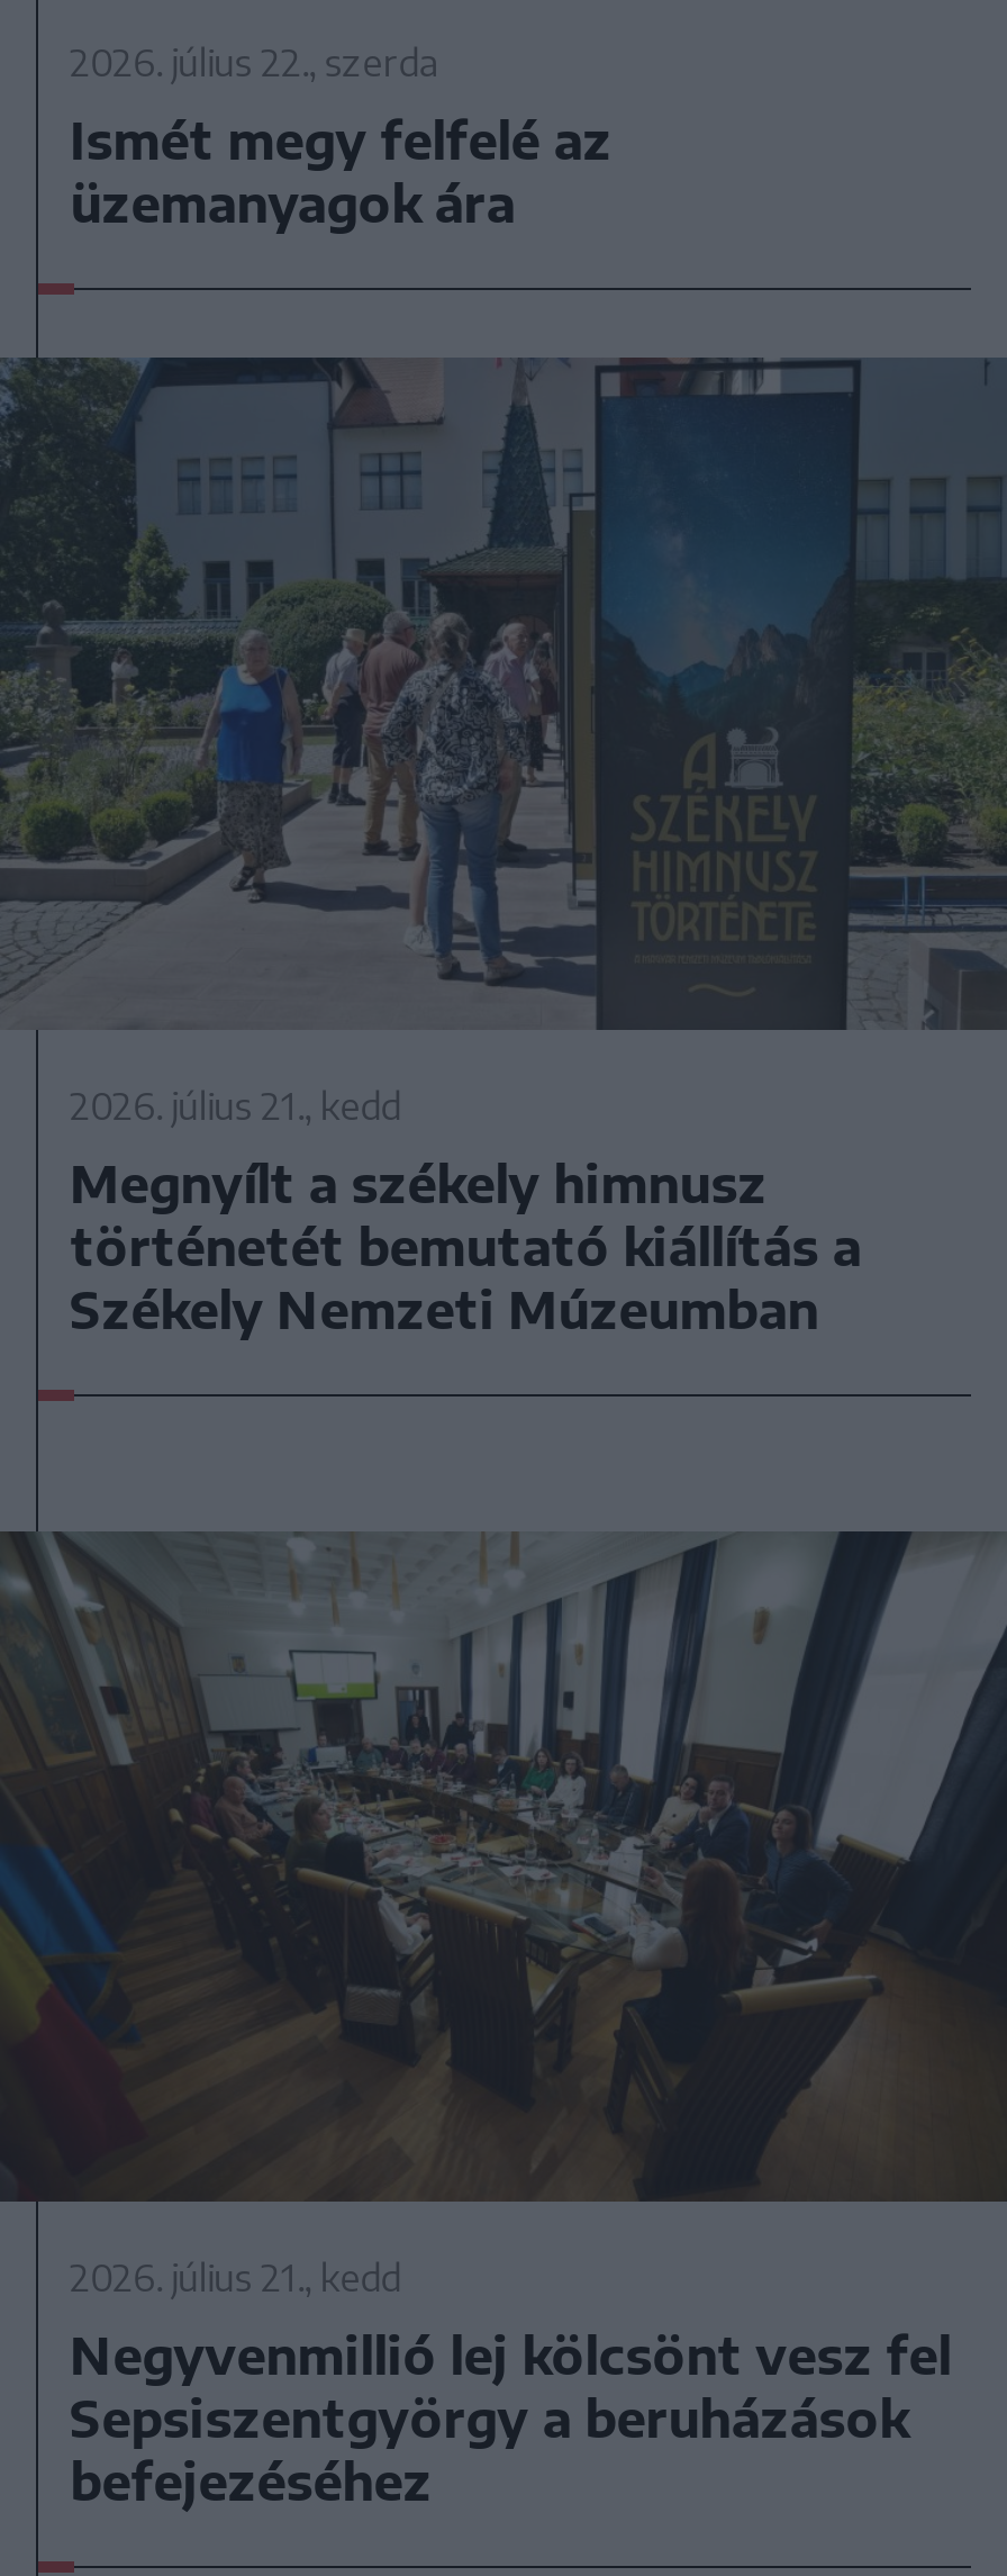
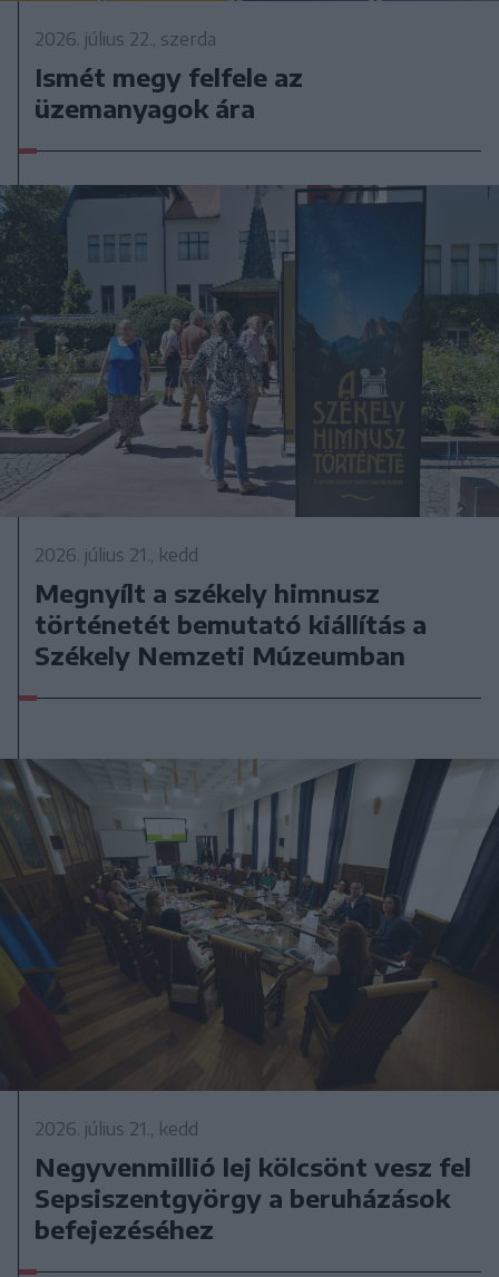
- Ismét megy felfelé az
+ Ismét megy felfele az
